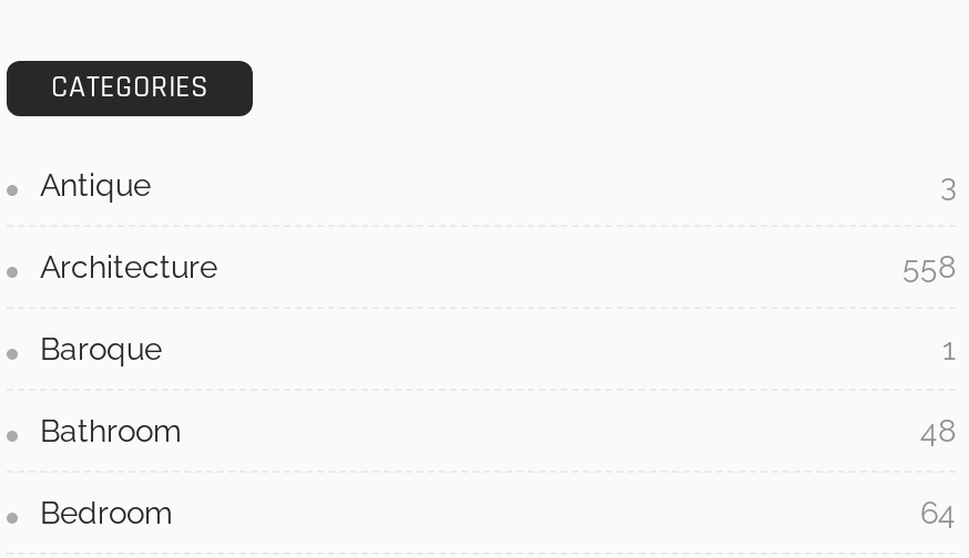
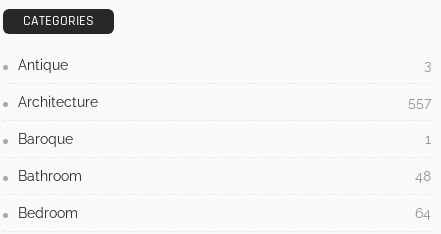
- 558
+ 557
